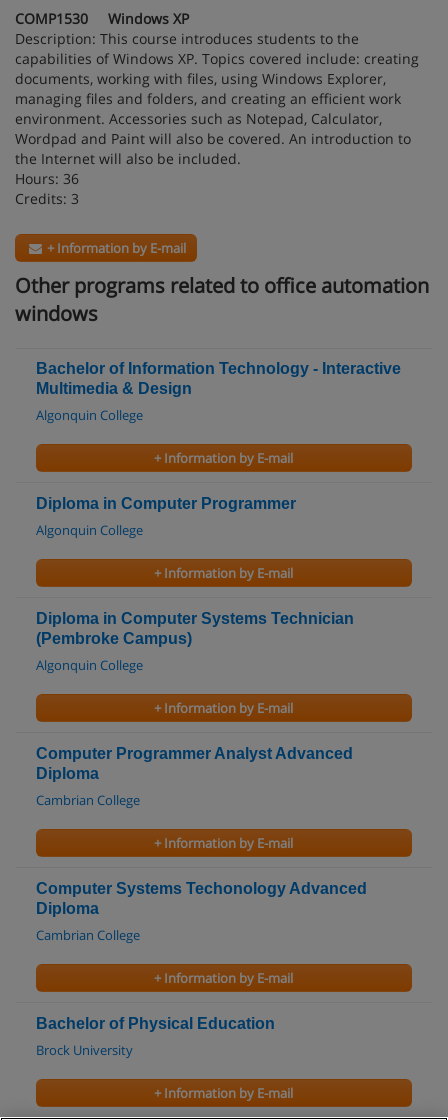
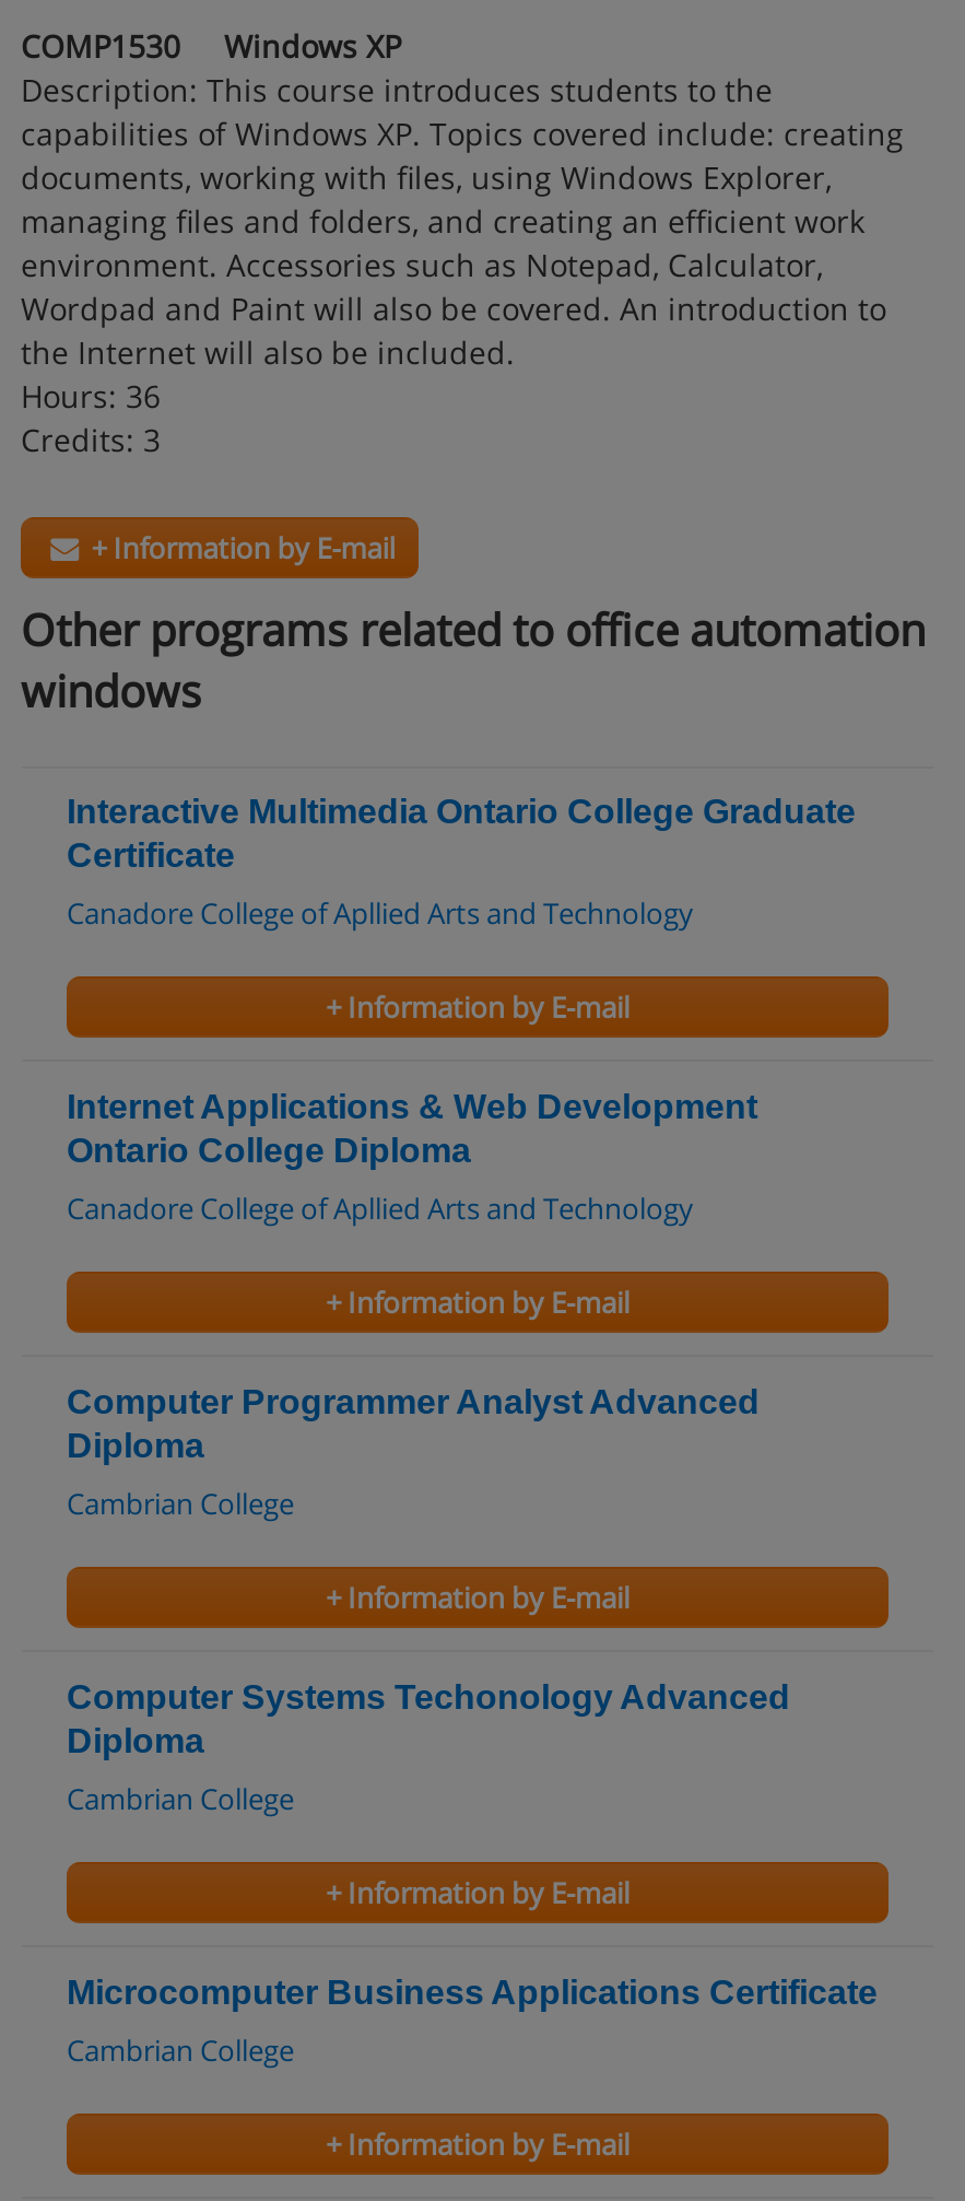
- Bachelor of Information Technology - Interactive
- Multimedia & Design
+ Interactive Multimedia Ontario College Graduate
+ Certificate

- Algonquin College
+ Canadore College of Apllied Arts and Technology

- Diploma in Computer Programmer
- Algonquin College
- + Information by E-mail
- Diploma in Computer Systems Technician
- (Pembroke Campus)
- Algonquin College
+ Internet Applications & Web Development
+ Ontario College Diploma
+ Canadore College of Apllied Arts and Technology

- Bachelor of Physical Education
+ Microcomputer Business Applications Certificate

- Brock University
+ Cambrian College
